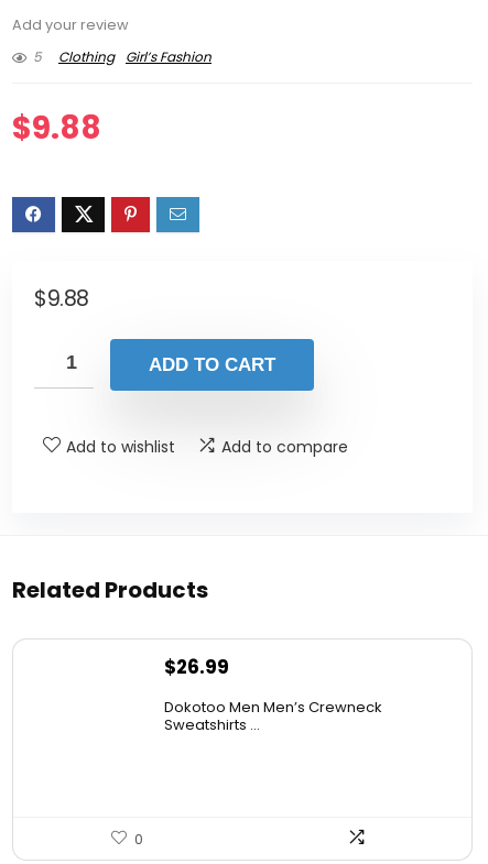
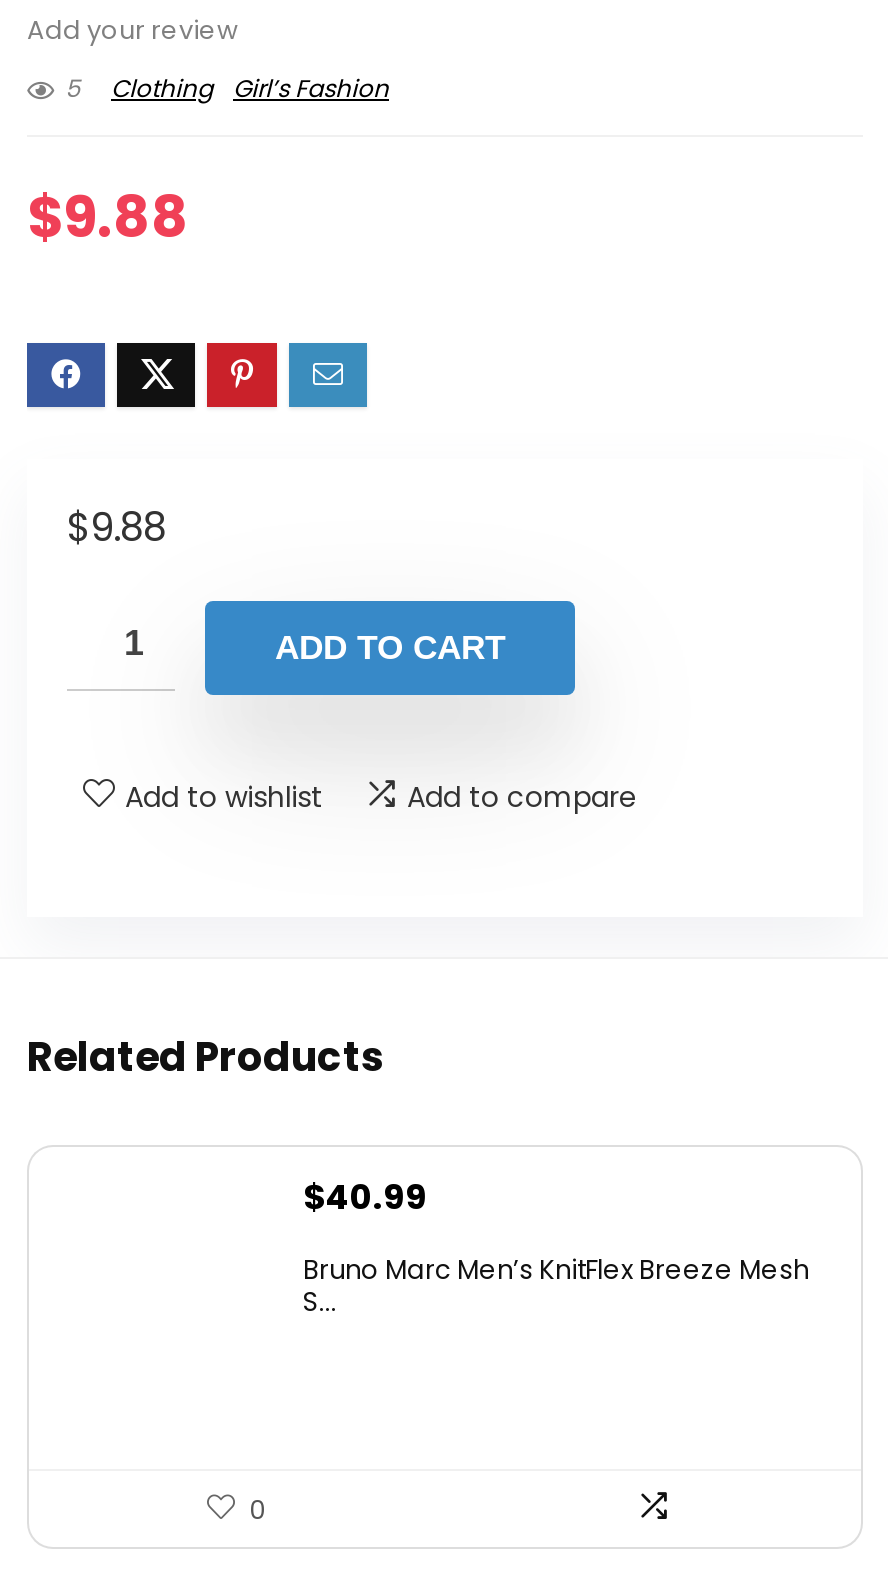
- $26.99
+ $40.99

- Dokotoo Men Men’s Crewneck
- Sweatshirts ...
+ Bruno Marc Men’s KnitFlex Breeze Mesh
+ S...
